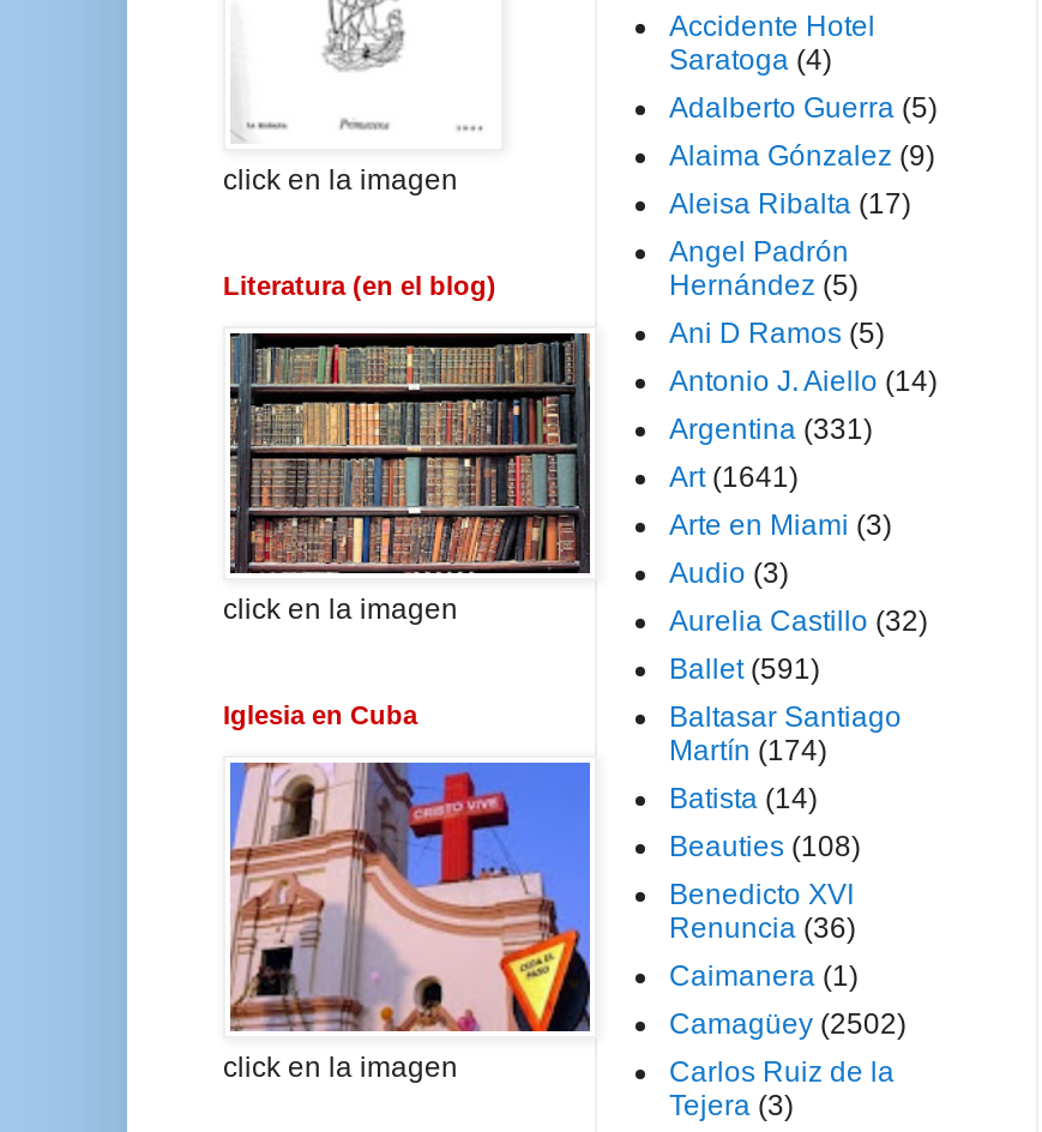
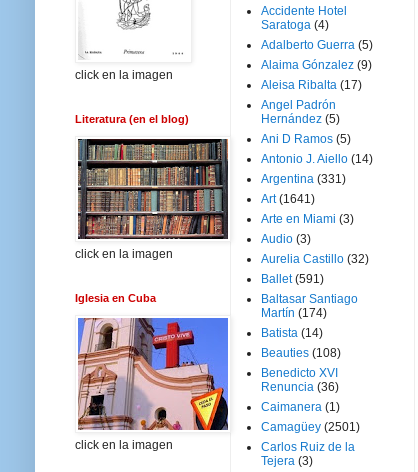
- Camagüey (2502)
+ Camagüey (2501)
